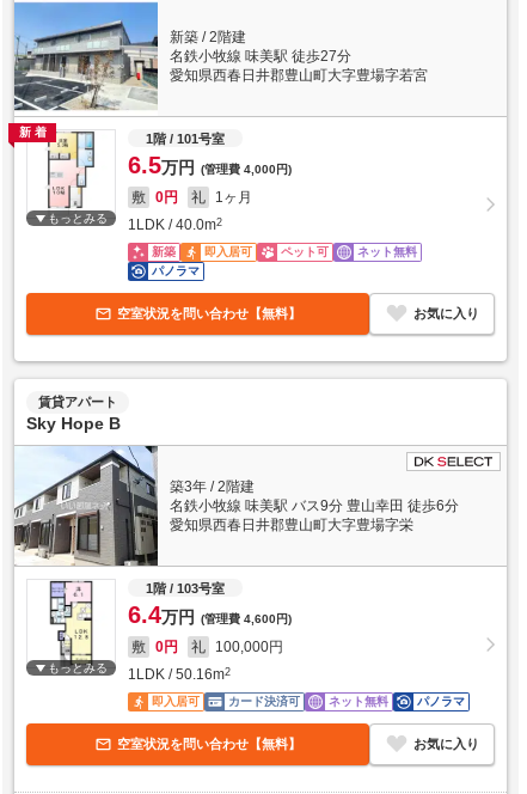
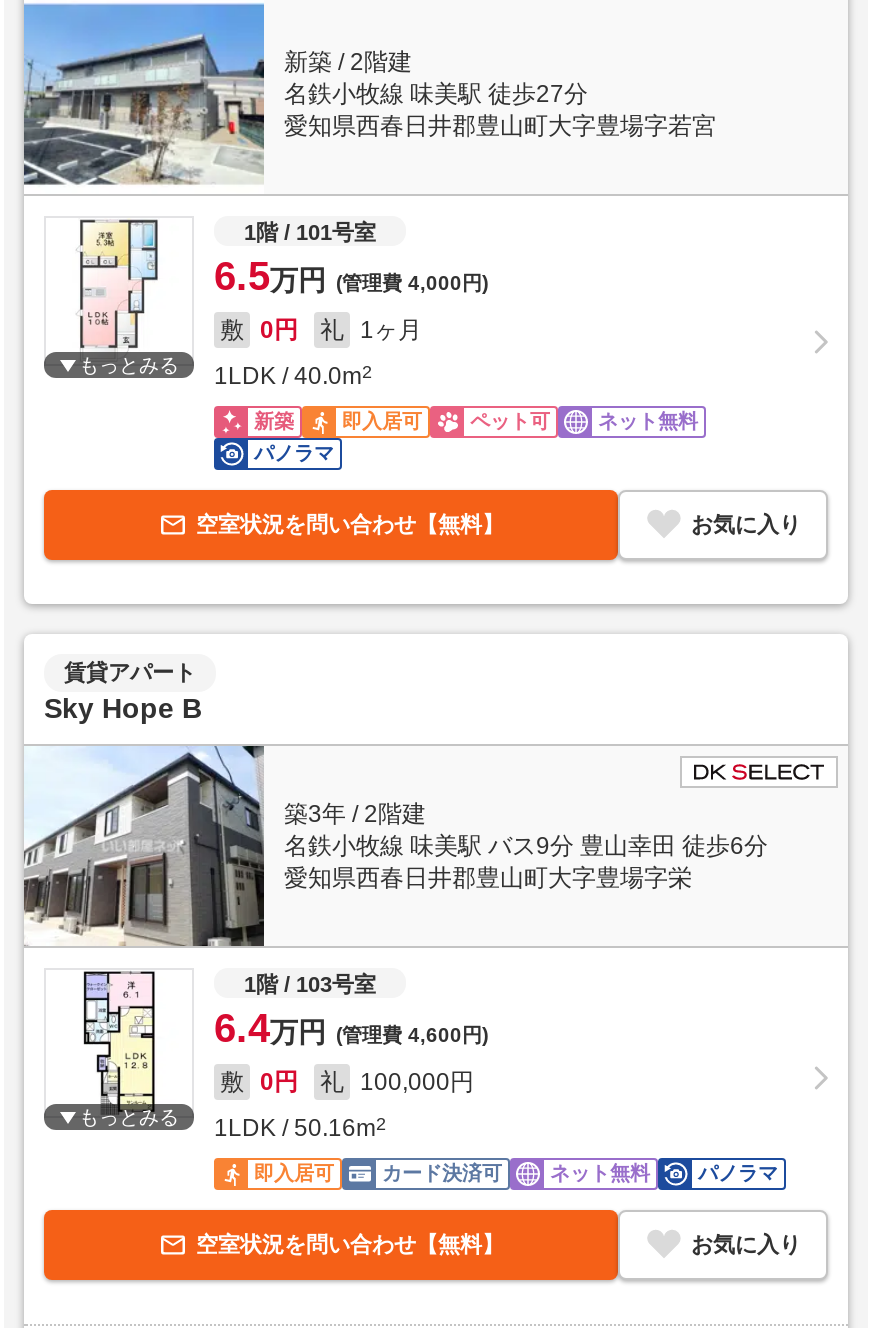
- 新着
